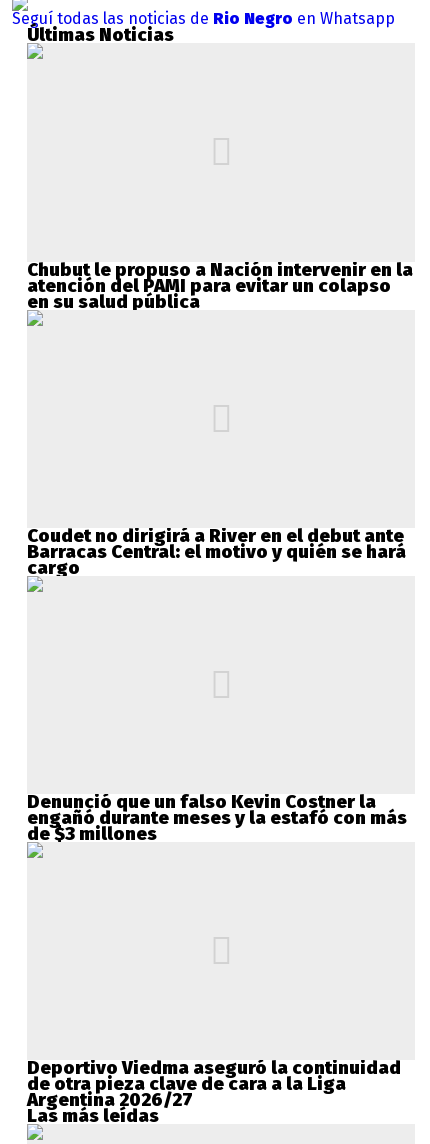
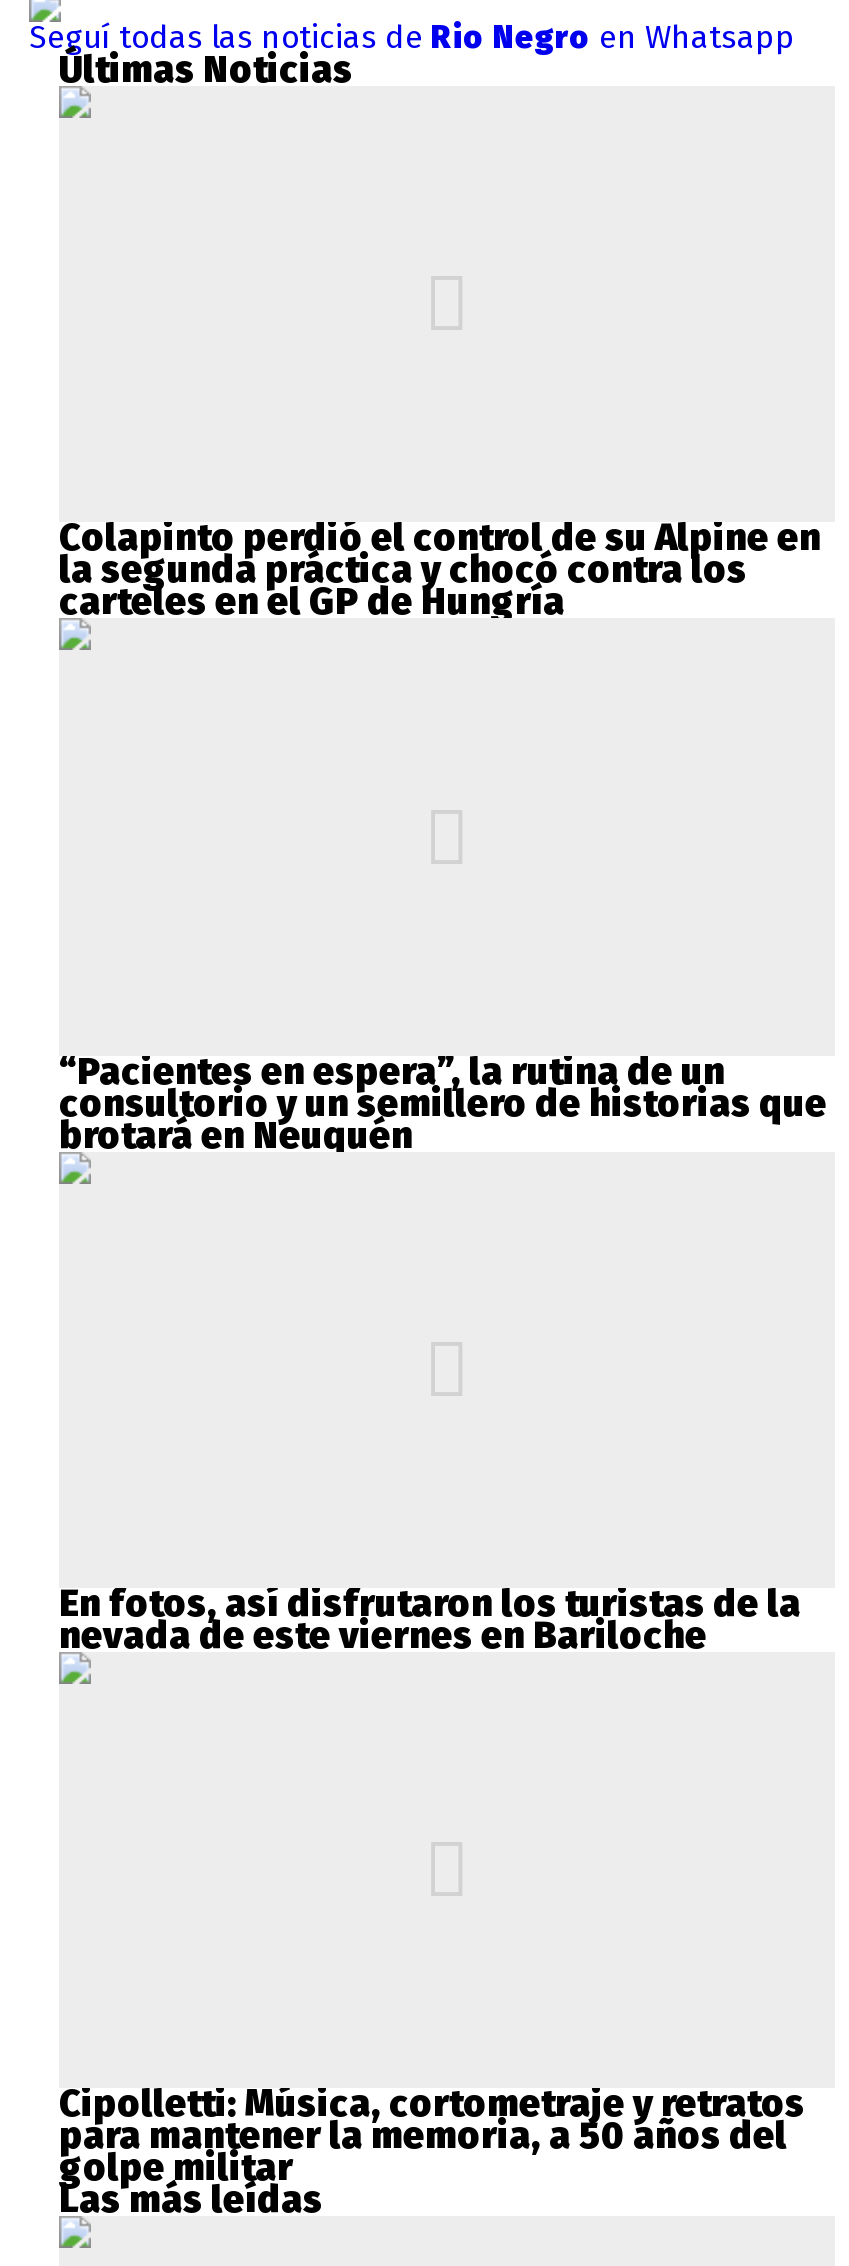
- Chubut le propuso a Nación intervenir en la
- atención del PAMI para evitar un colapso
- en su salud pública
+ Colapinto perdió el control de su Alpine en
+ la segunda práctica y chocó contra los
+ carteles en el GP de Hungría

- Coudet no dirigirá a River en el debut ante
- Barracas Central: el motivo y quién se hará
- cargo
+ “Pacientes en espera”, la rutina de un
+ consultorio y un semillero de historias que
+ brotará en Neuquén

- Denunció que un falso Kevin Costner la
- engañó durante meses y la estafó con más
- de $3 millones
+ En fotos, así disfrutaron los turistas de la
+ nevada de este viernes en Bariloche

- Deportivo Viedma aseguró la continuidad
- de otra pieza clave de cara a la Liga
- Argentina 2026/27
+ Cipolletti: Música, cortometraje y retratos
+ para mantener la memoria, a 50 años del
+ golpe militar
